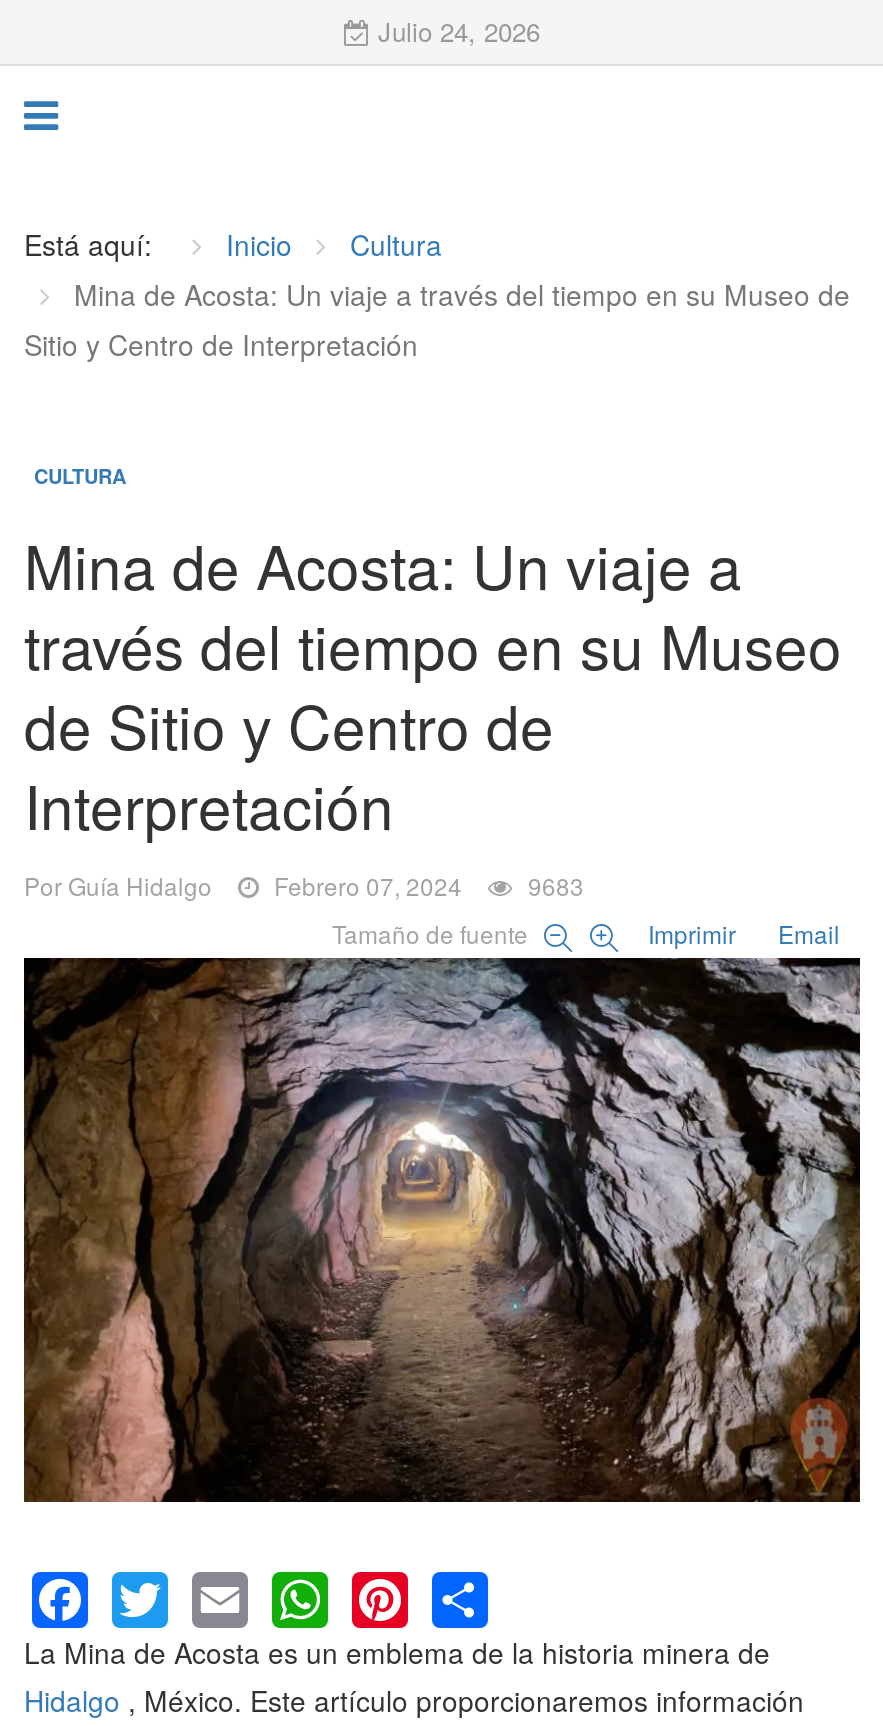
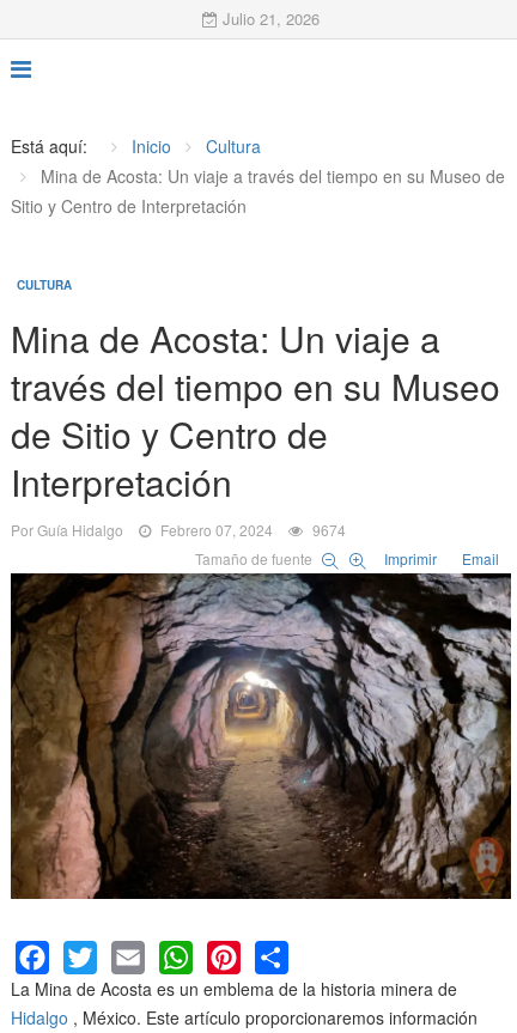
- Julio 24, 2026
+ Julio 21, 2026

- Por Guía Hidalgo Febrero 07, 2024 9683
+ Por Guía Hidalgo Febrero 07, 2024 9674
